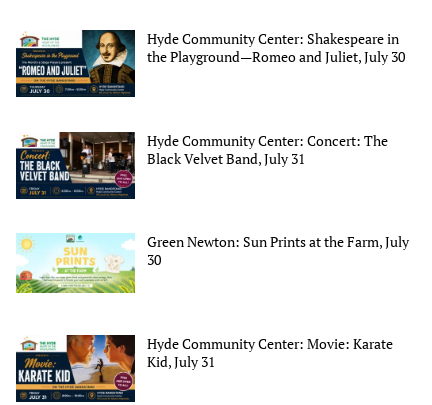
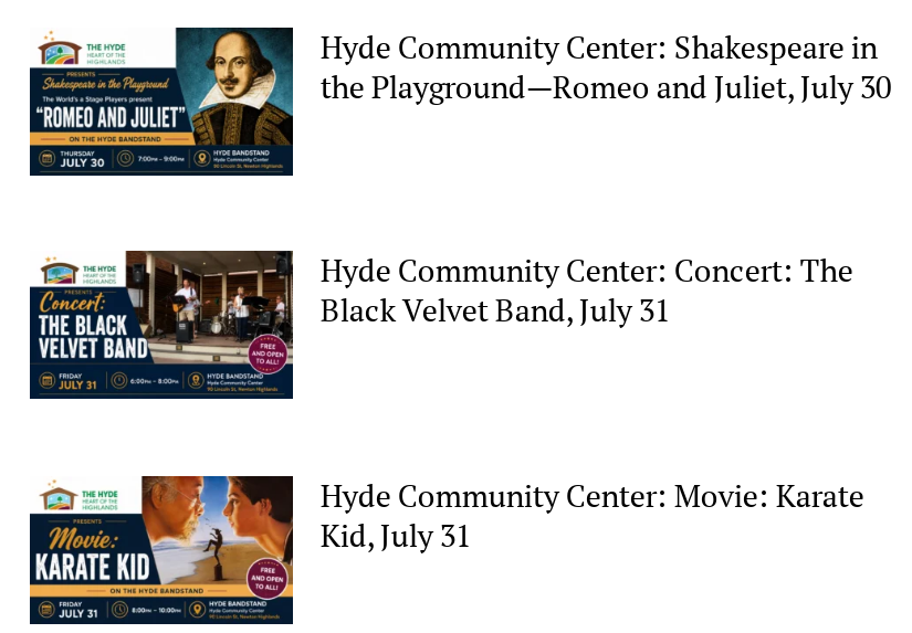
- [image]
- Green Newton: Sun Prints at the Farm, July
- 30
